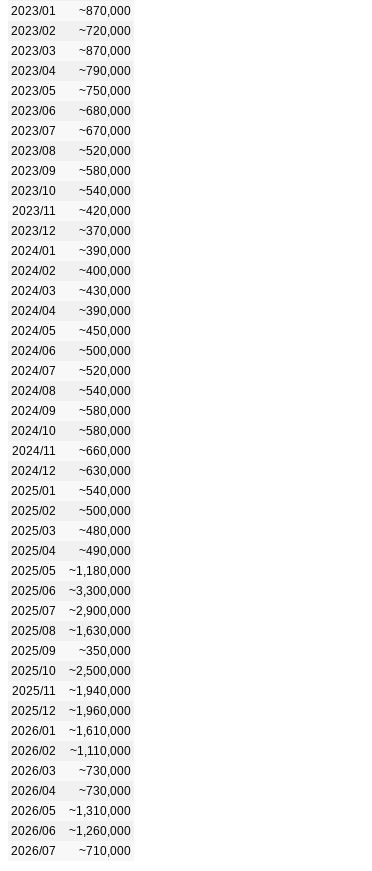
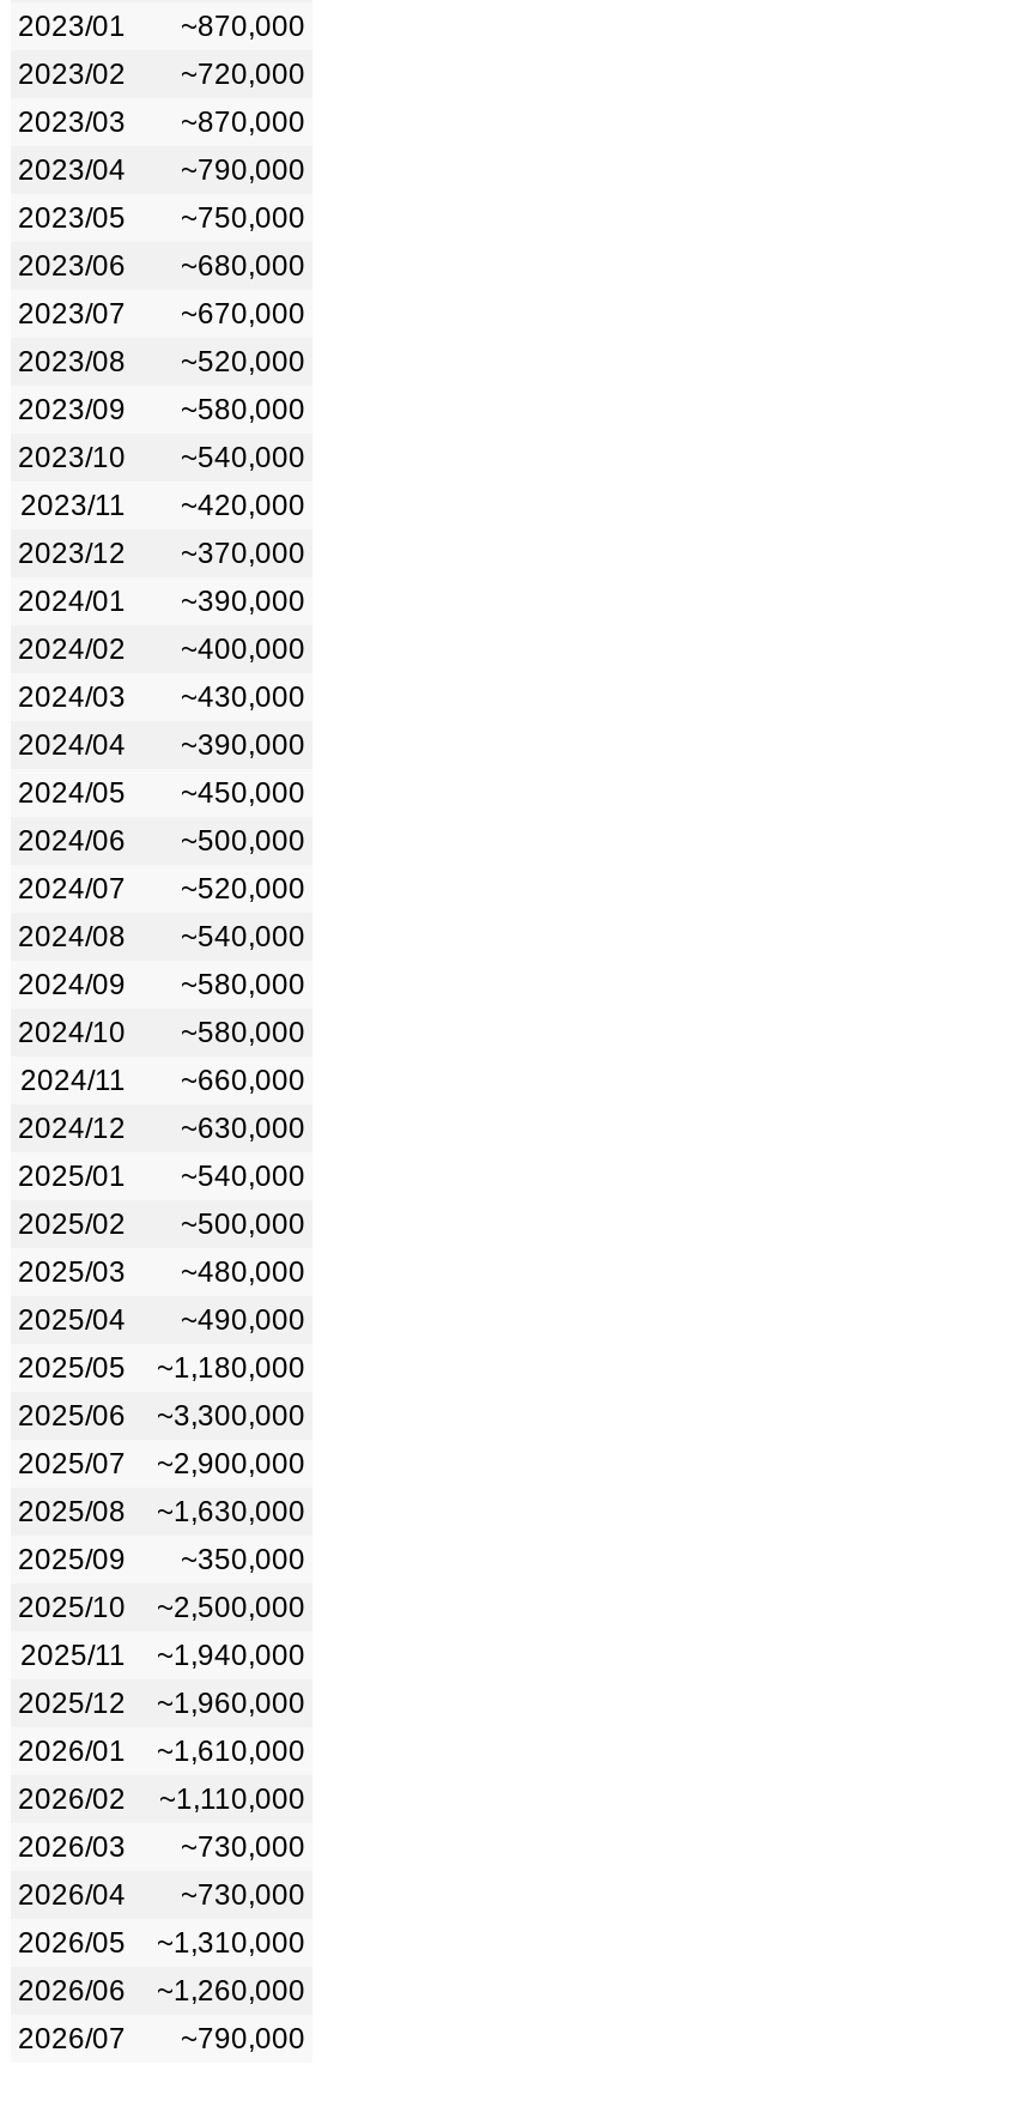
- 2026/07 ~710,000
+ 2026/07 ~790,000
